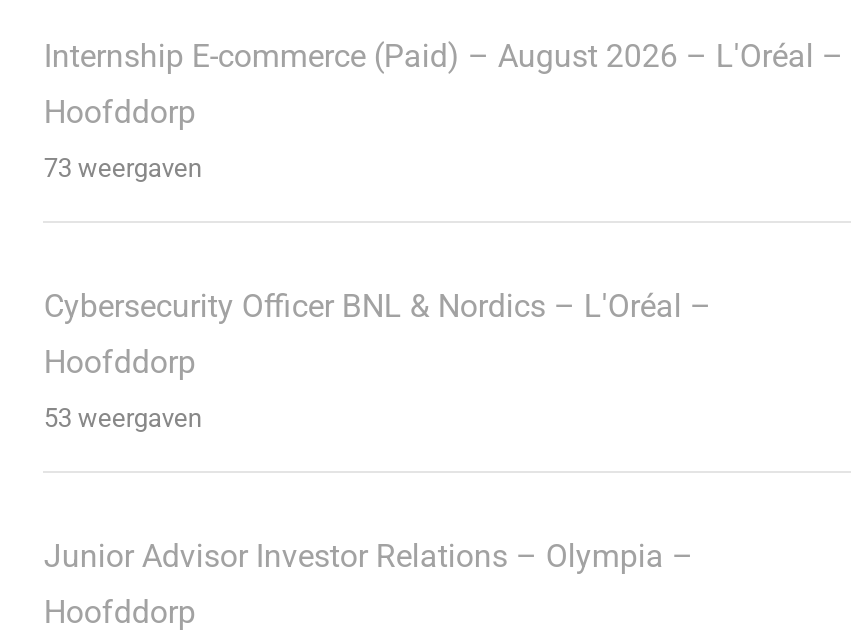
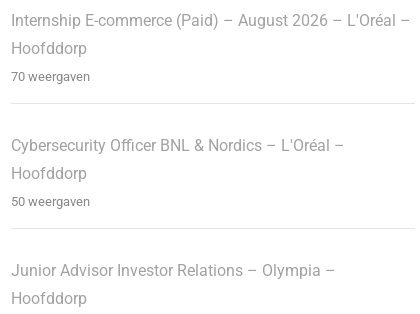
- 73 weergaven
+ 70 weergaven

- 53 weergaven
+ 50 weergaven
